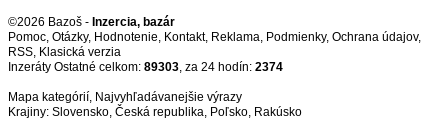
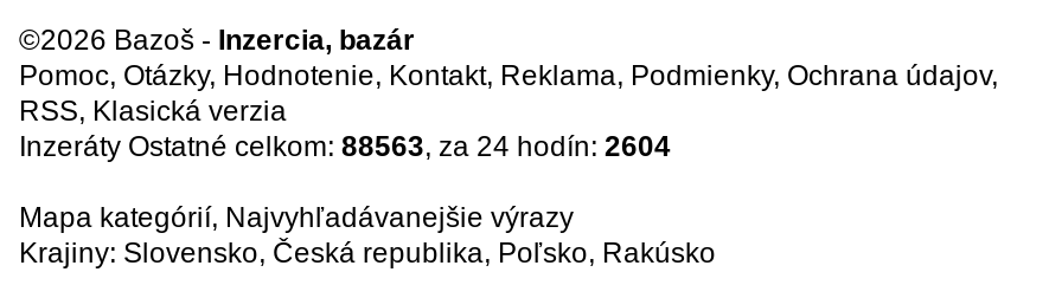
- Inzeráty Ostatné celkom: 89303, za 24 hodín: 2374
+ Inzeráty Ostatné celkom: 88563, za 24 hodín: 2604
